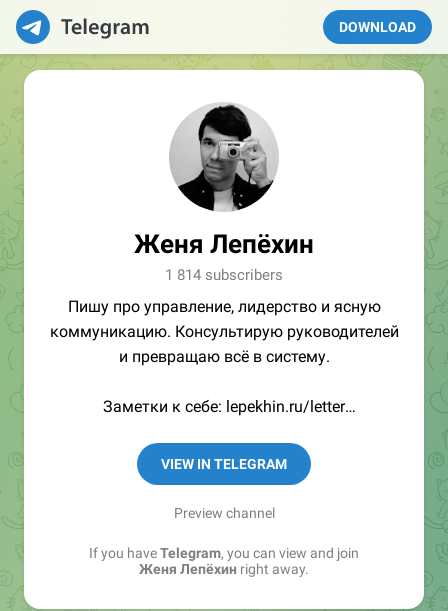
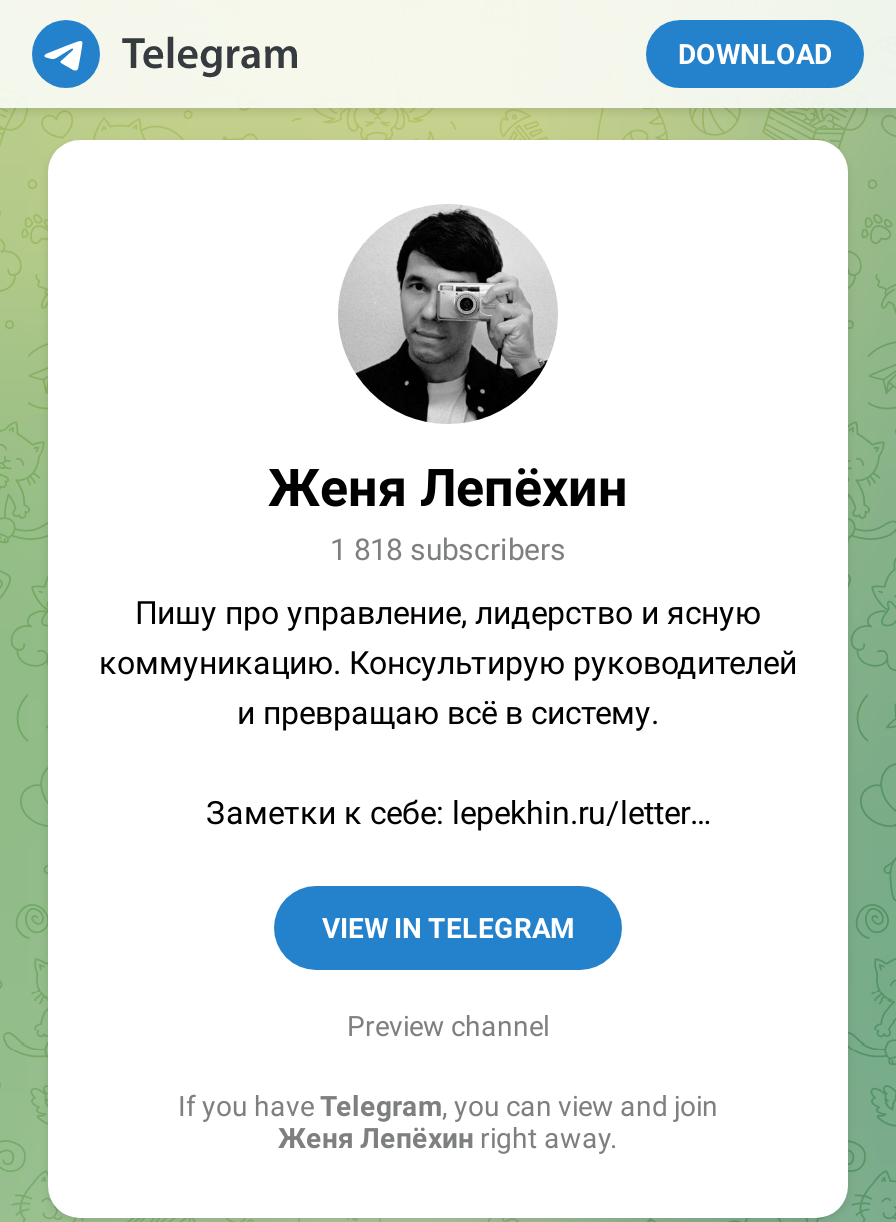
- 1 814 subscribers
+ 1 818 subscribers
